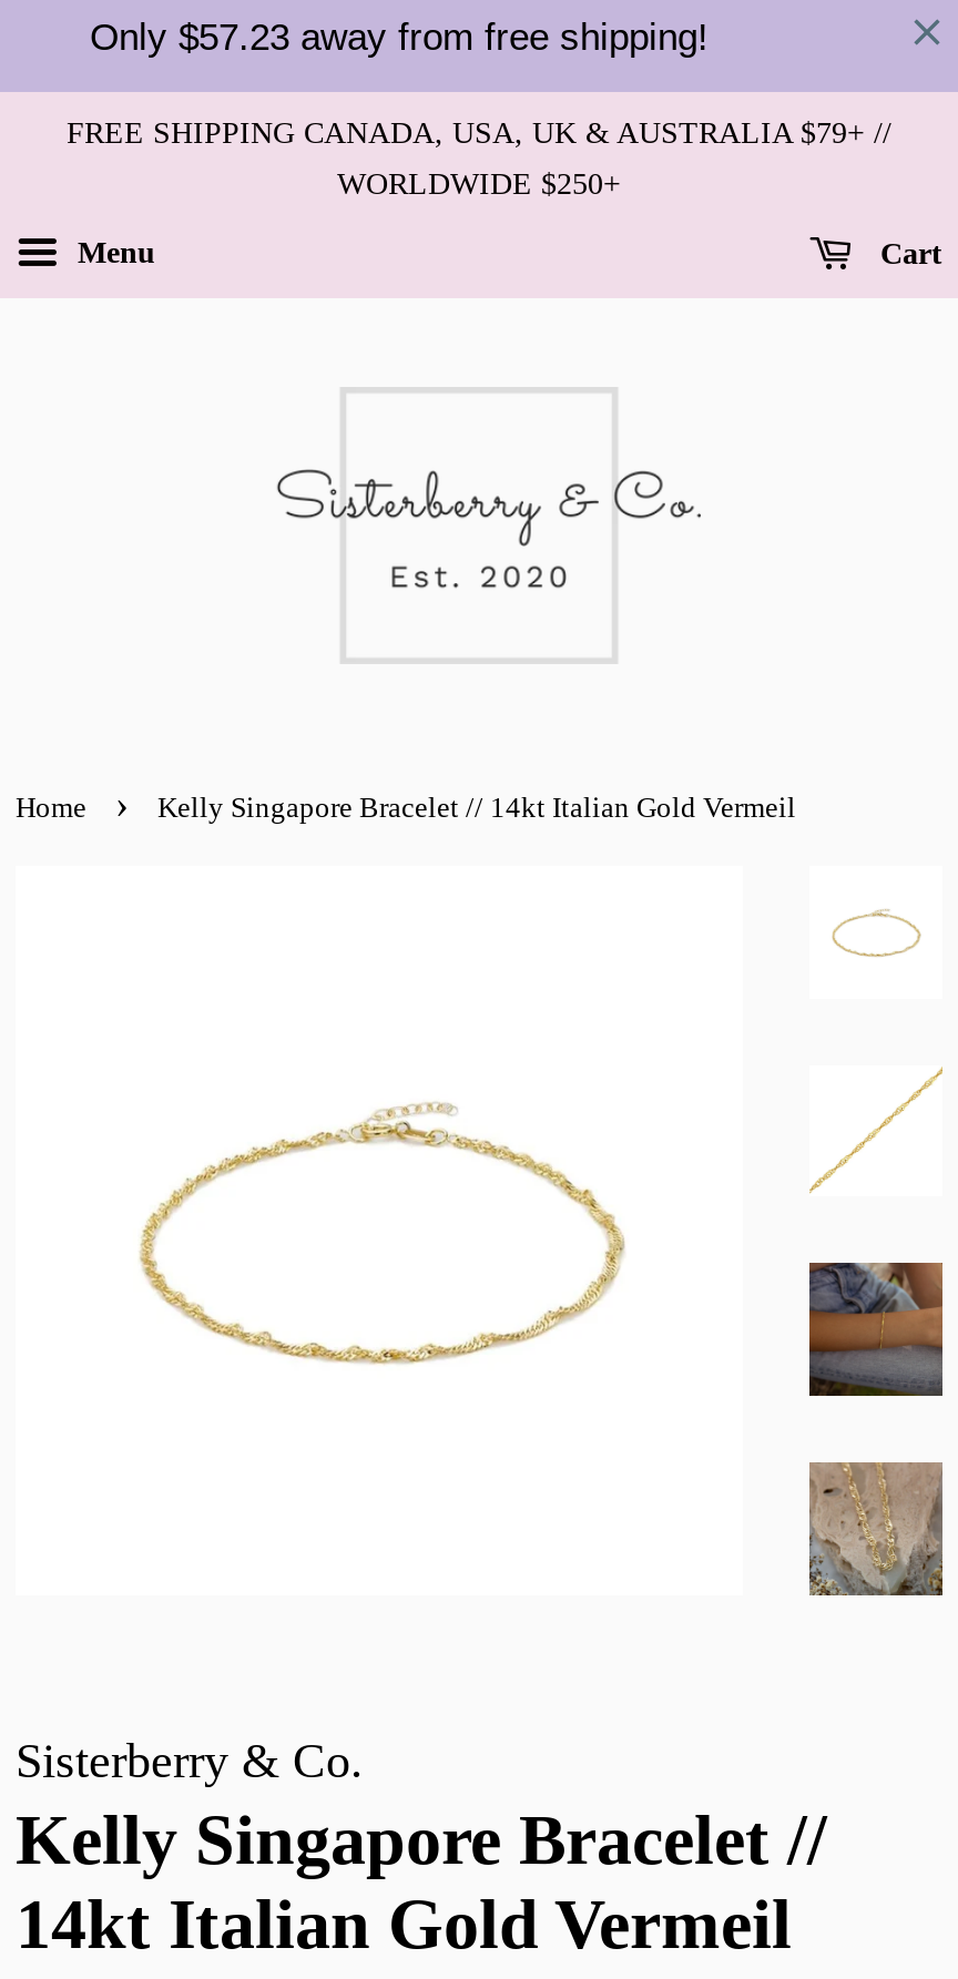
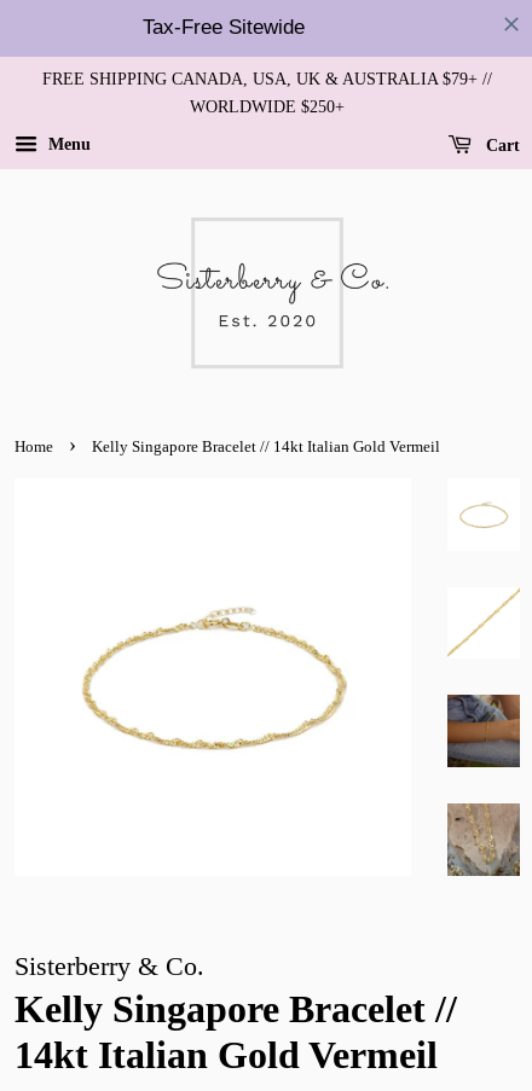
- Only $57.23 away from free shipping!
+ Tax-Free Sitewide
